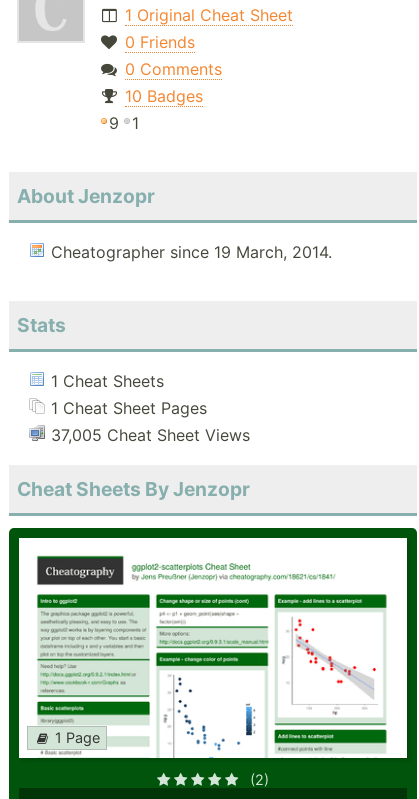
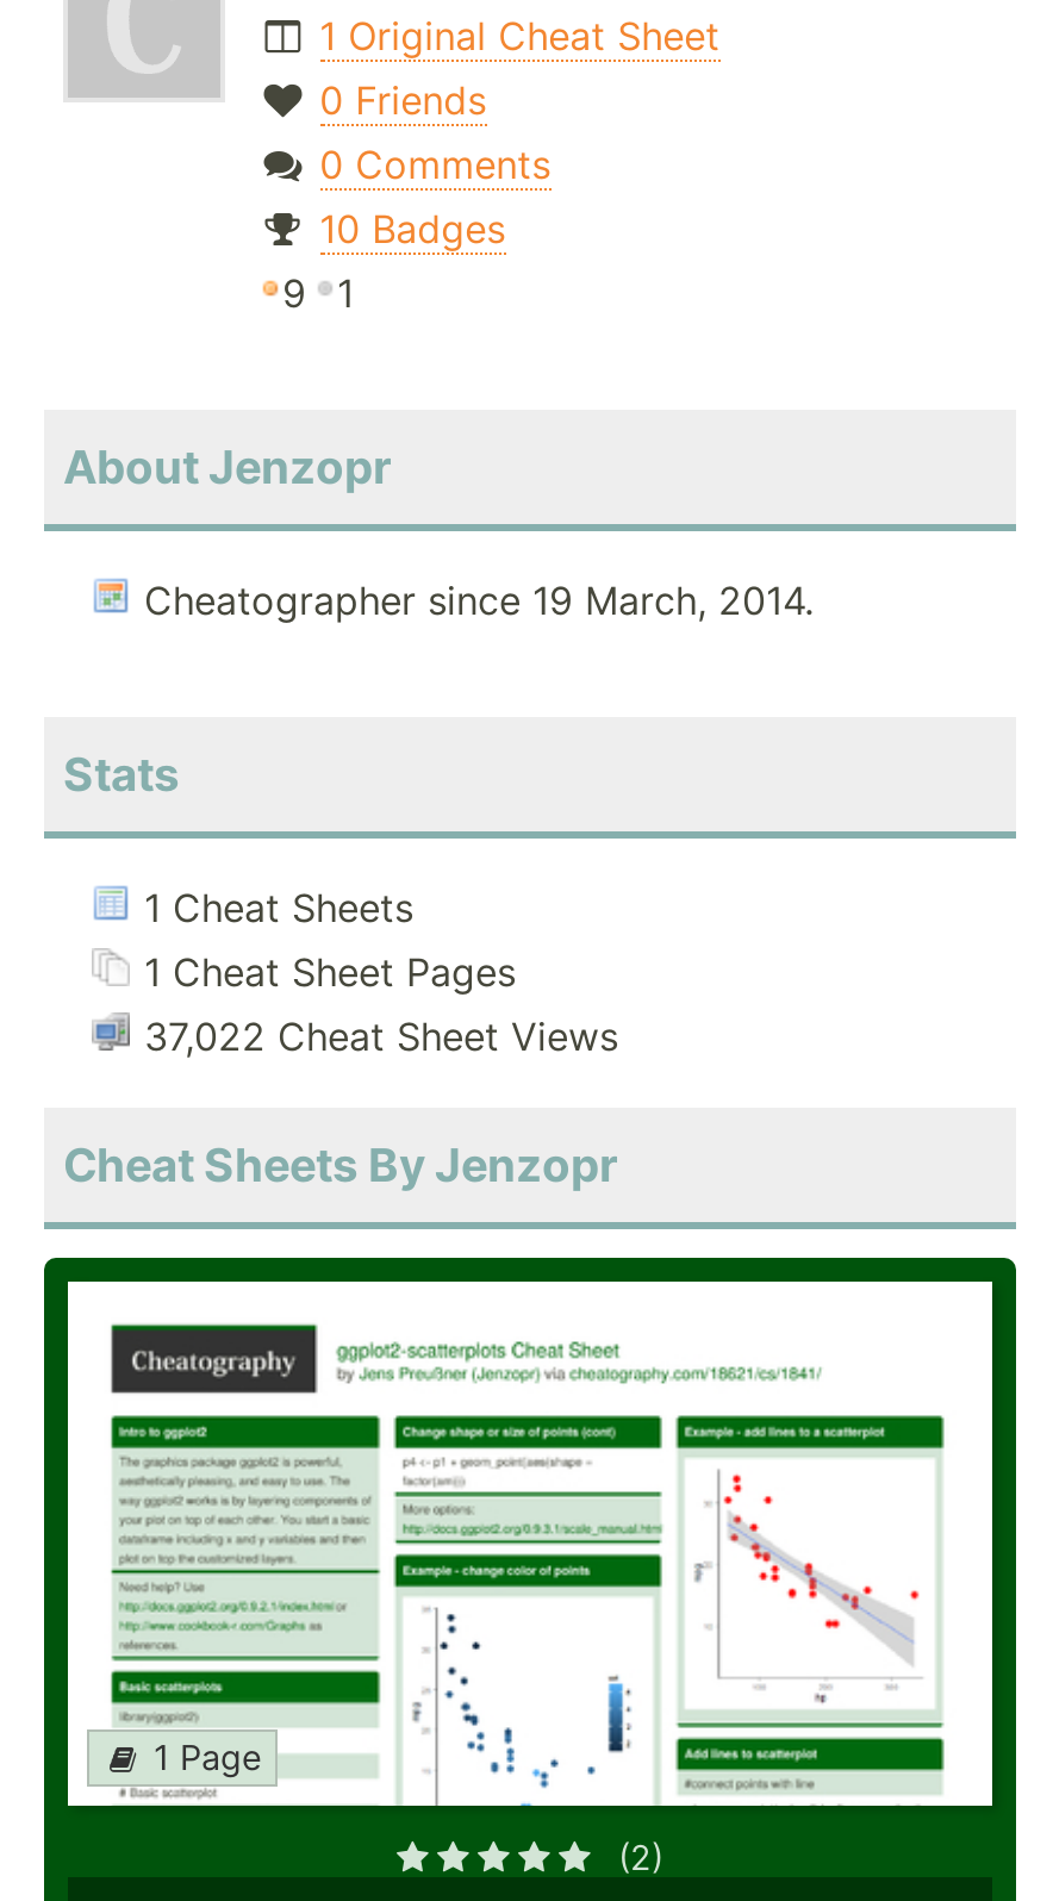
- 37,005 Cheat Sheet Views
+ 37,022 Cheat Sheet Views
